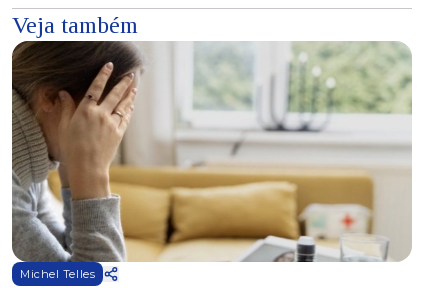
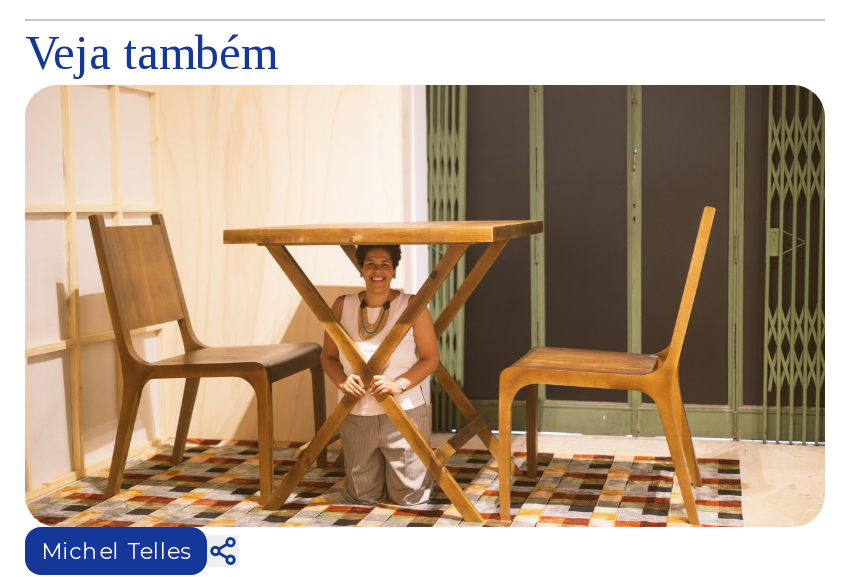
- [image]
+ [image]
